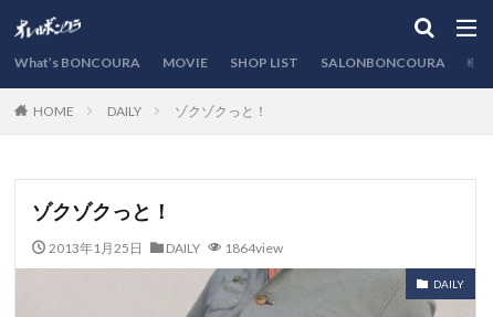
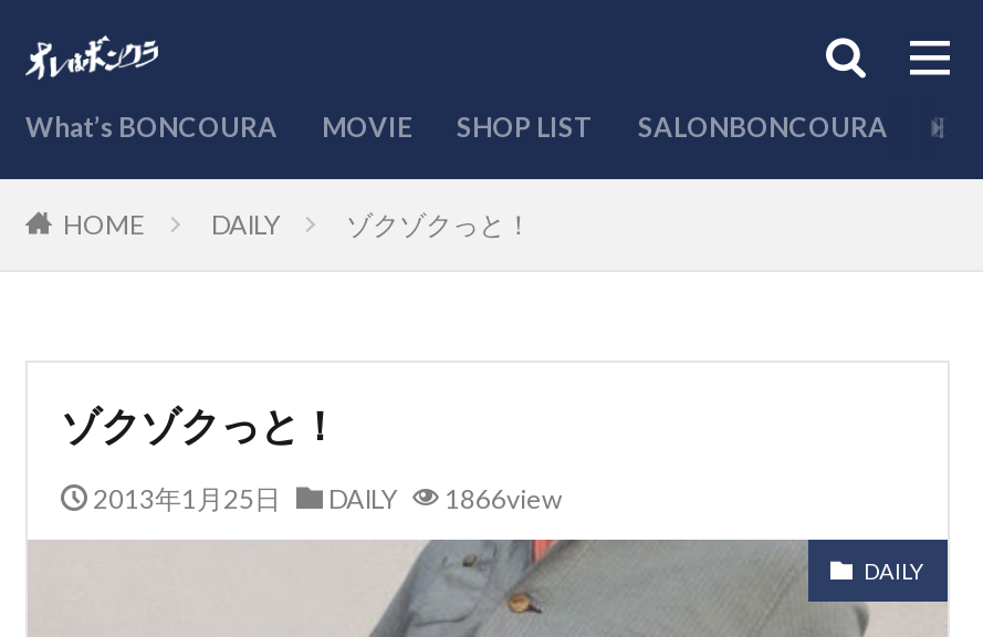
- 2013年1月25日 DAILY 1864view
+ 2013年1月25日 DAILY 1866view
